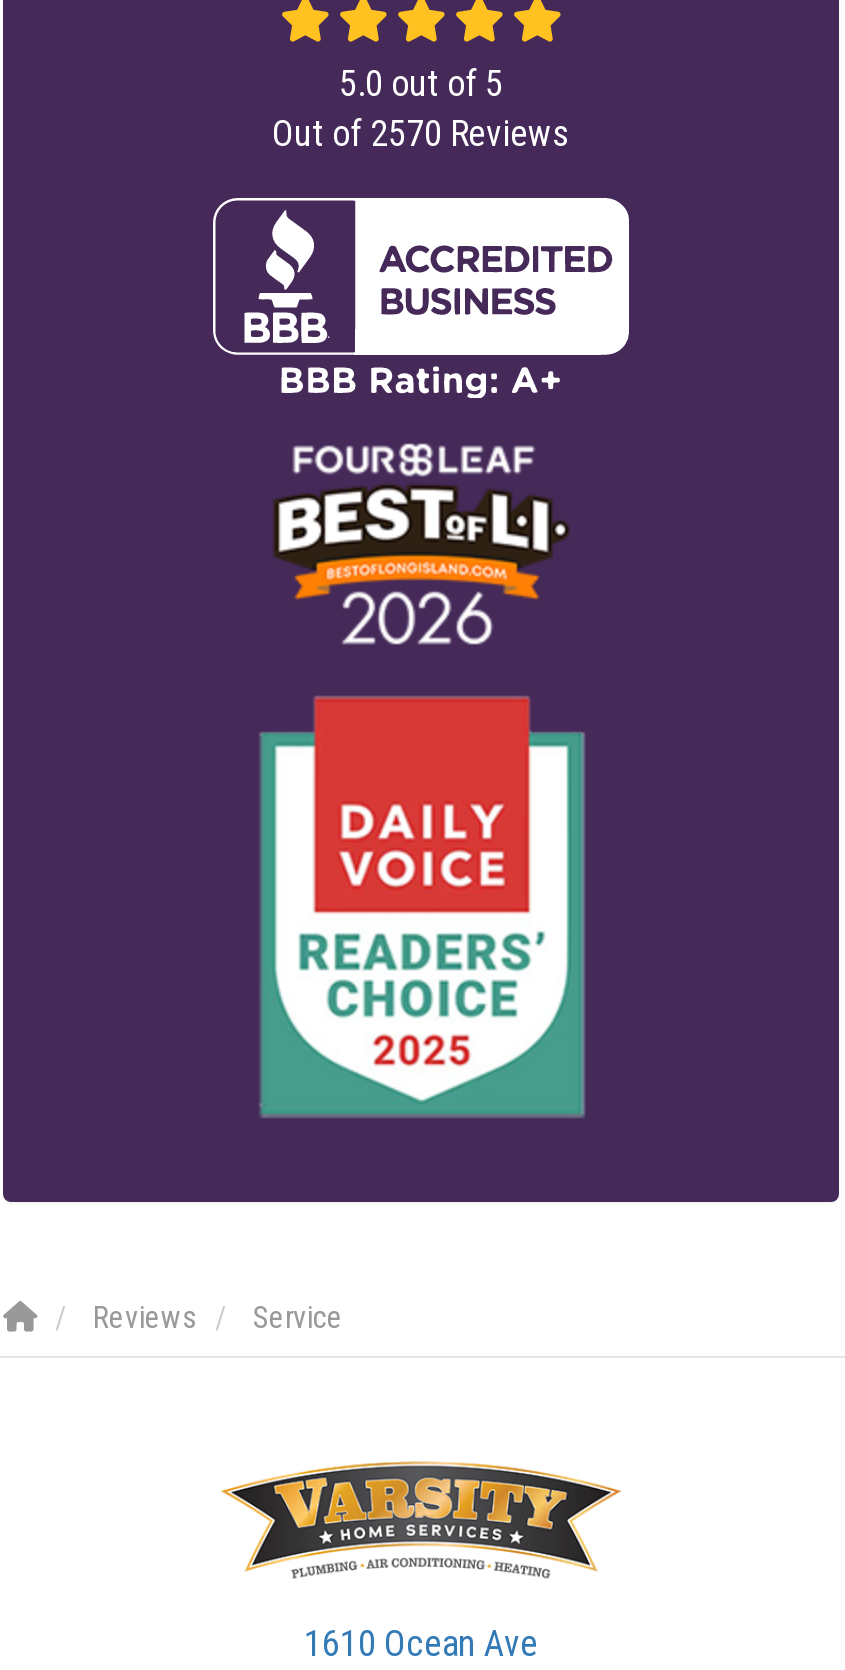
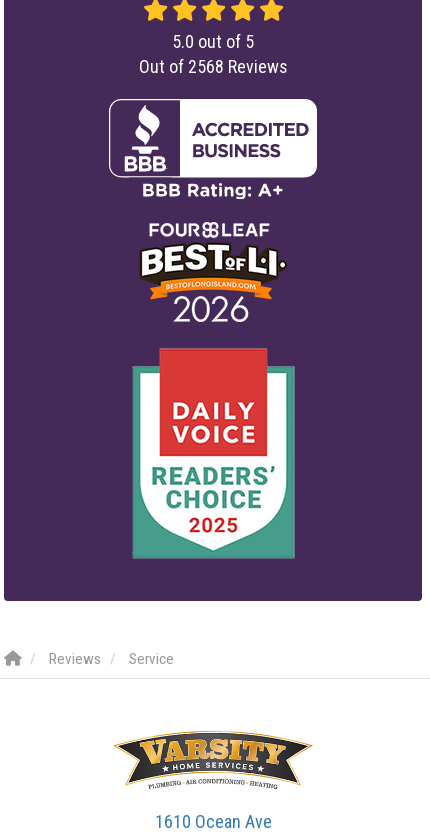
- Out of 2570 Reviews
+ Out of 2568 Reviews
